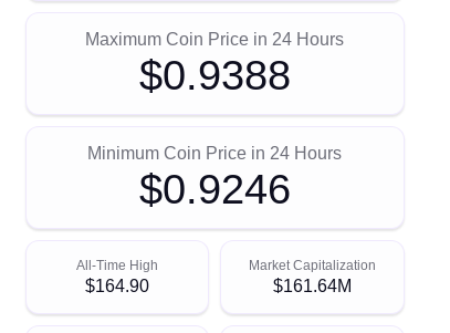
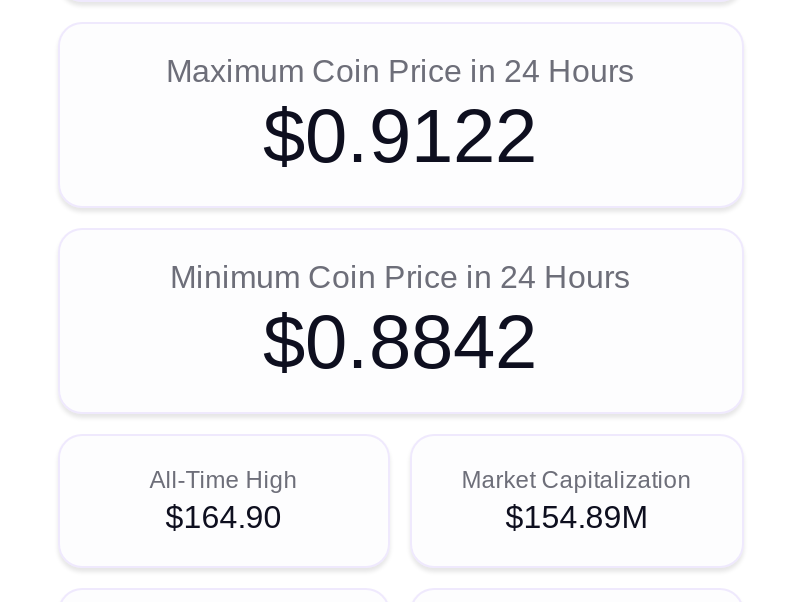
- $0.9388
+ $0.9122

- $0.9246
+ $0.8842

- $161.64M
+ $154.89M
